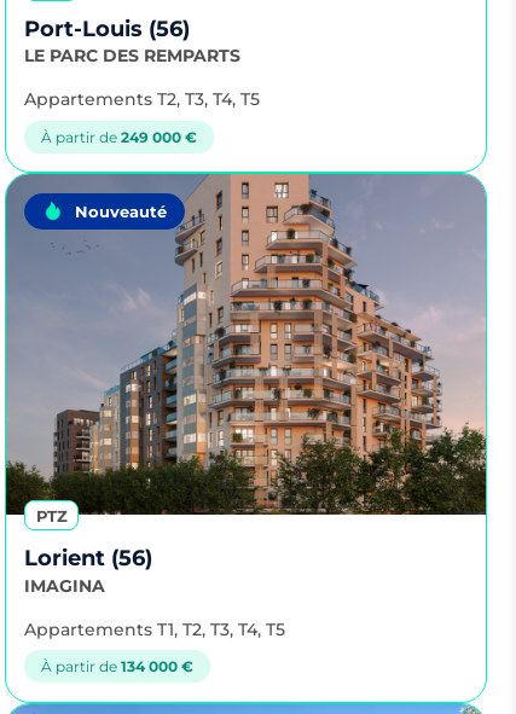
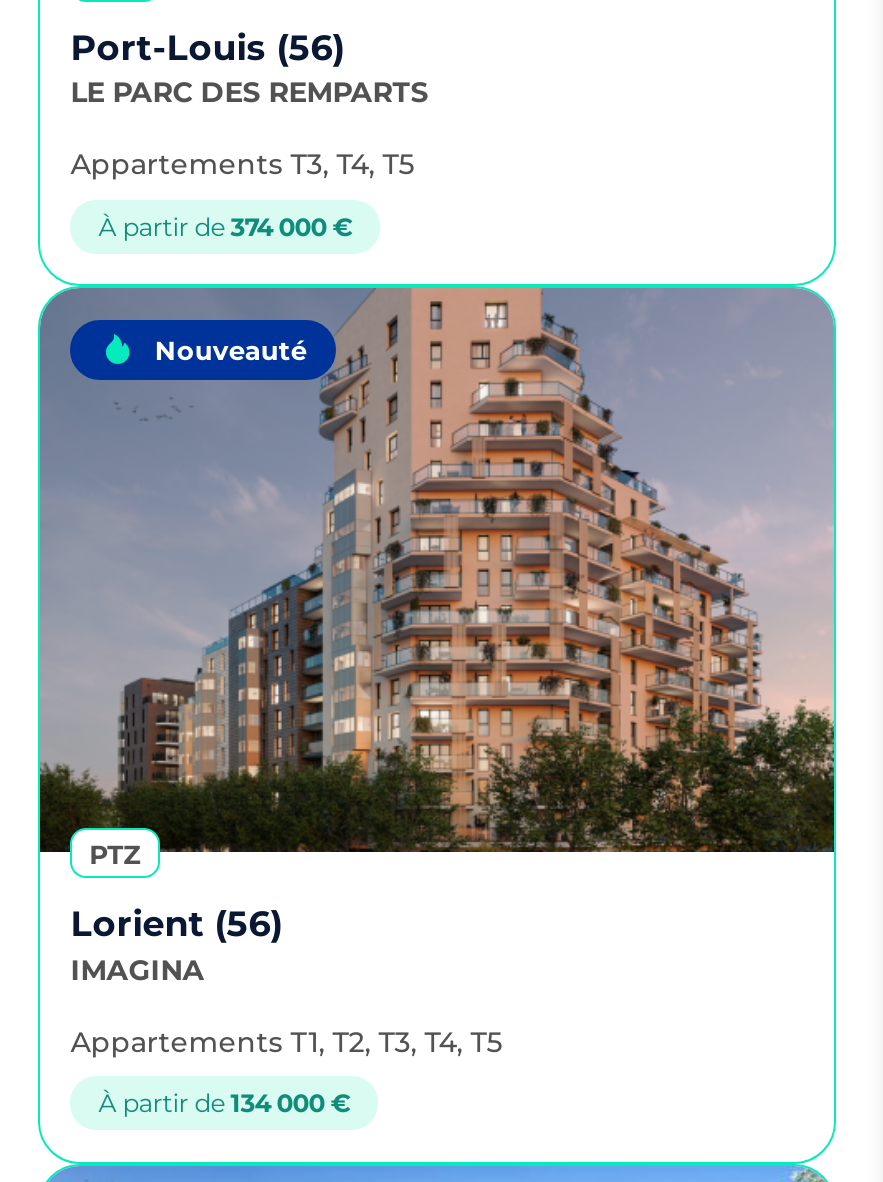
- Appartements T2, T3, T4, T5
+ Appartements T3, T4, T5

- À partir de 249 000 €
+ À partir de 374 000 €
